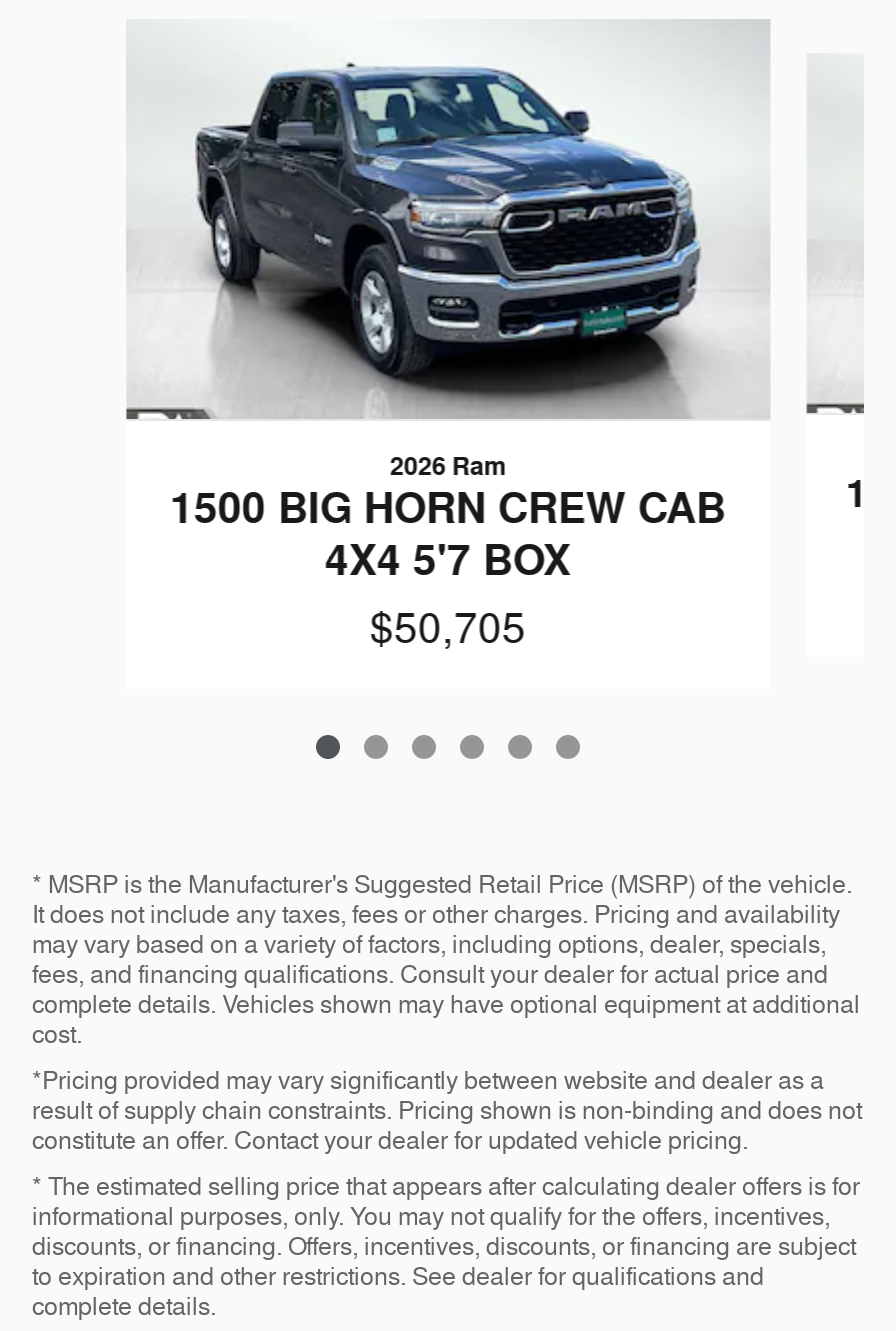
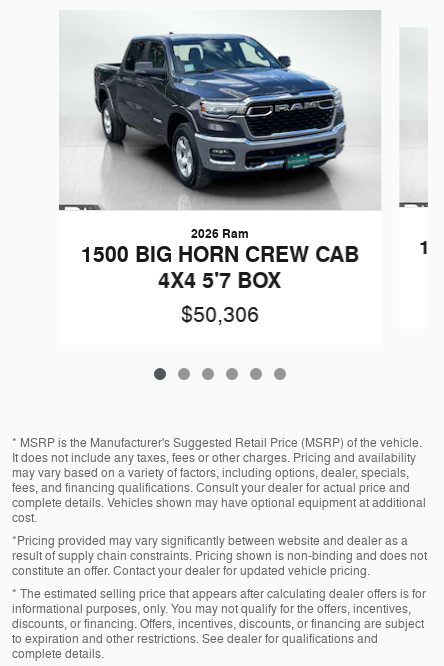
- $50,705
+ $50,306
